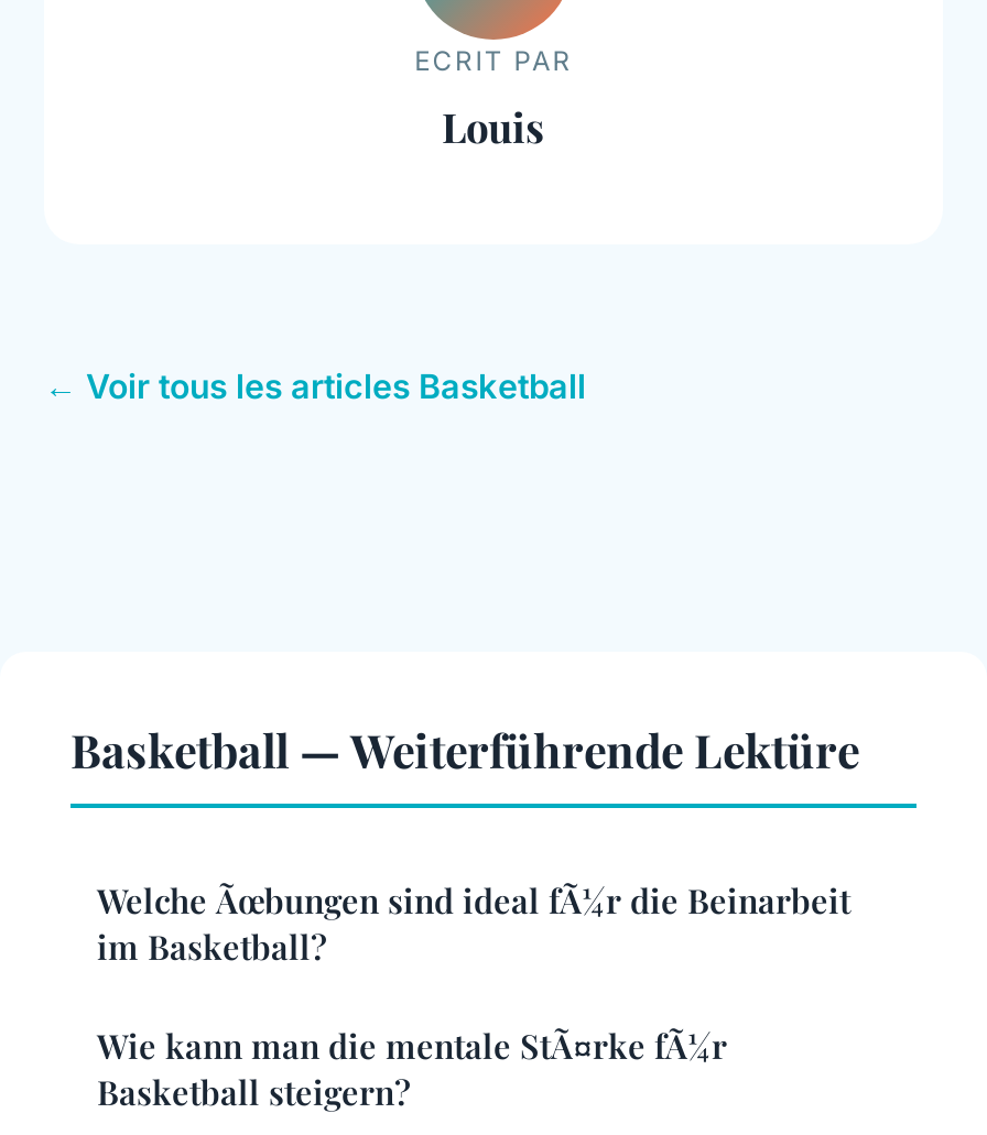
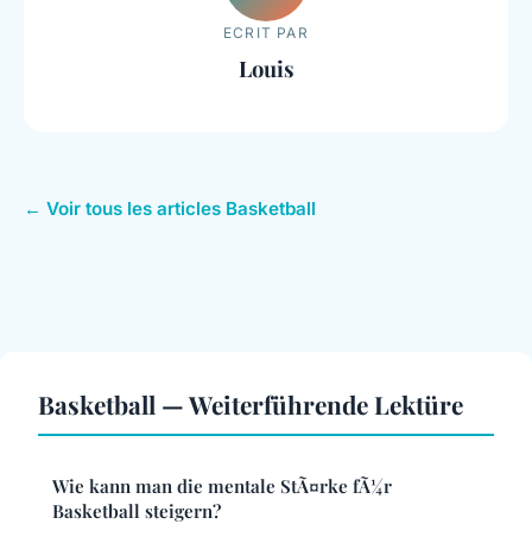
- Welche Ãœbungen sind ideal fÃ¼r die Beinarbeit
- im Basketball?
